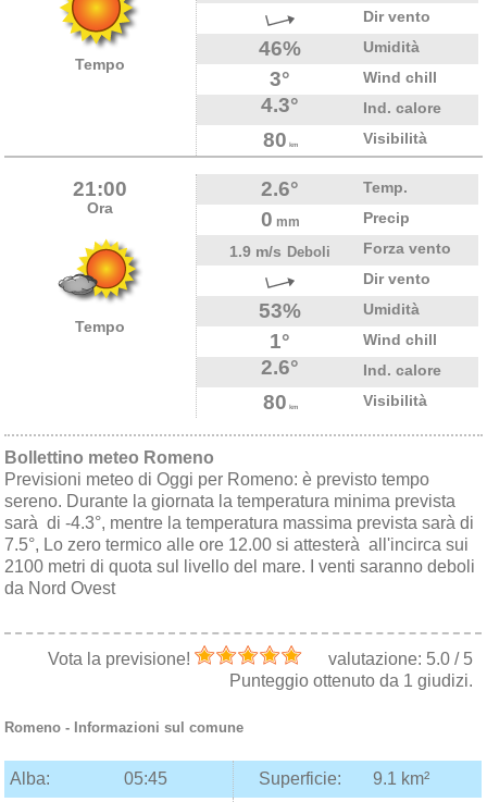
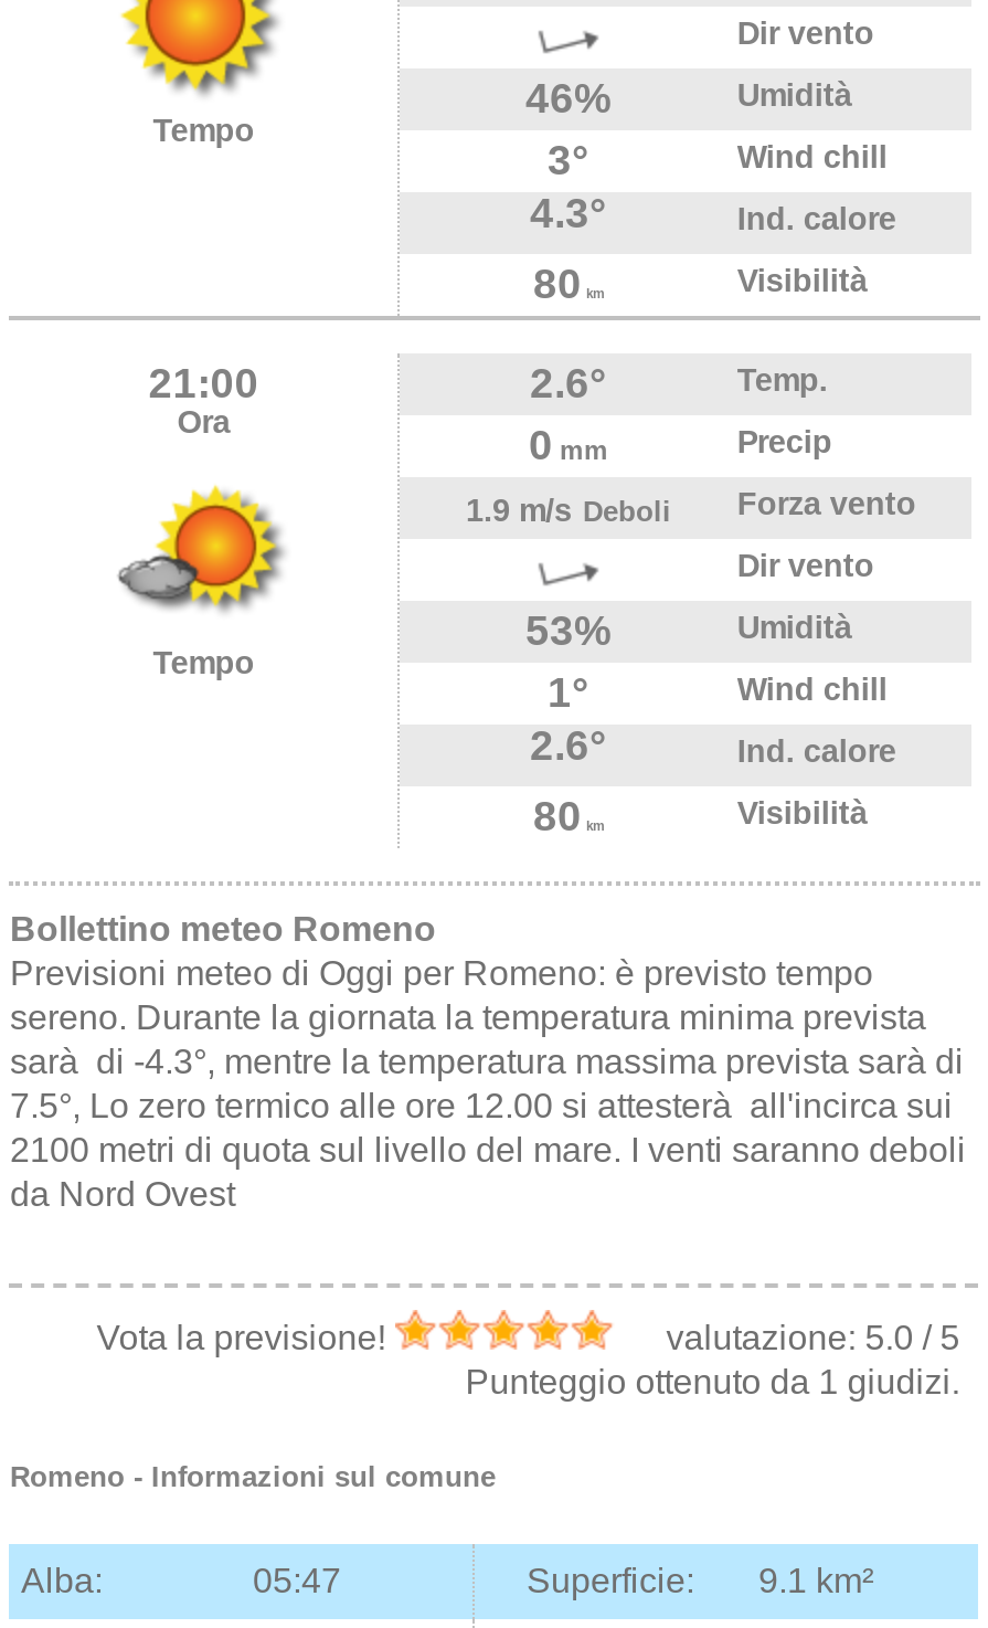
- 05:45
+ 05:47
